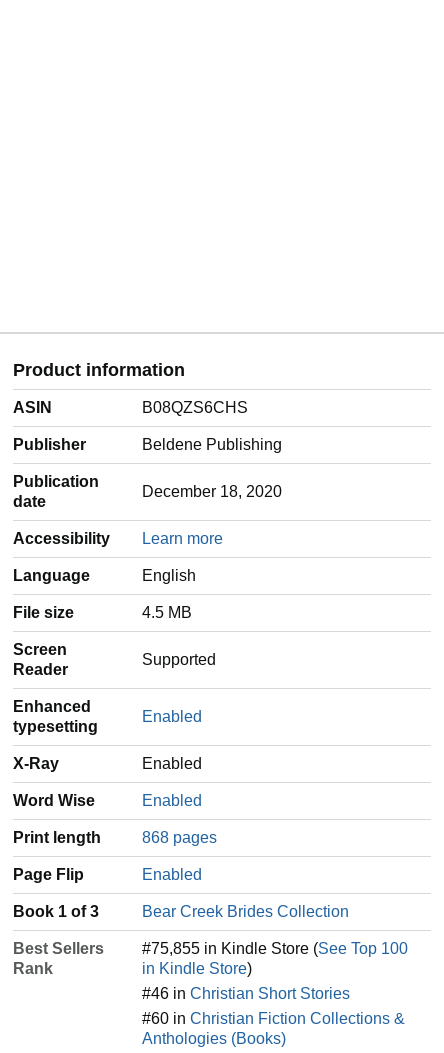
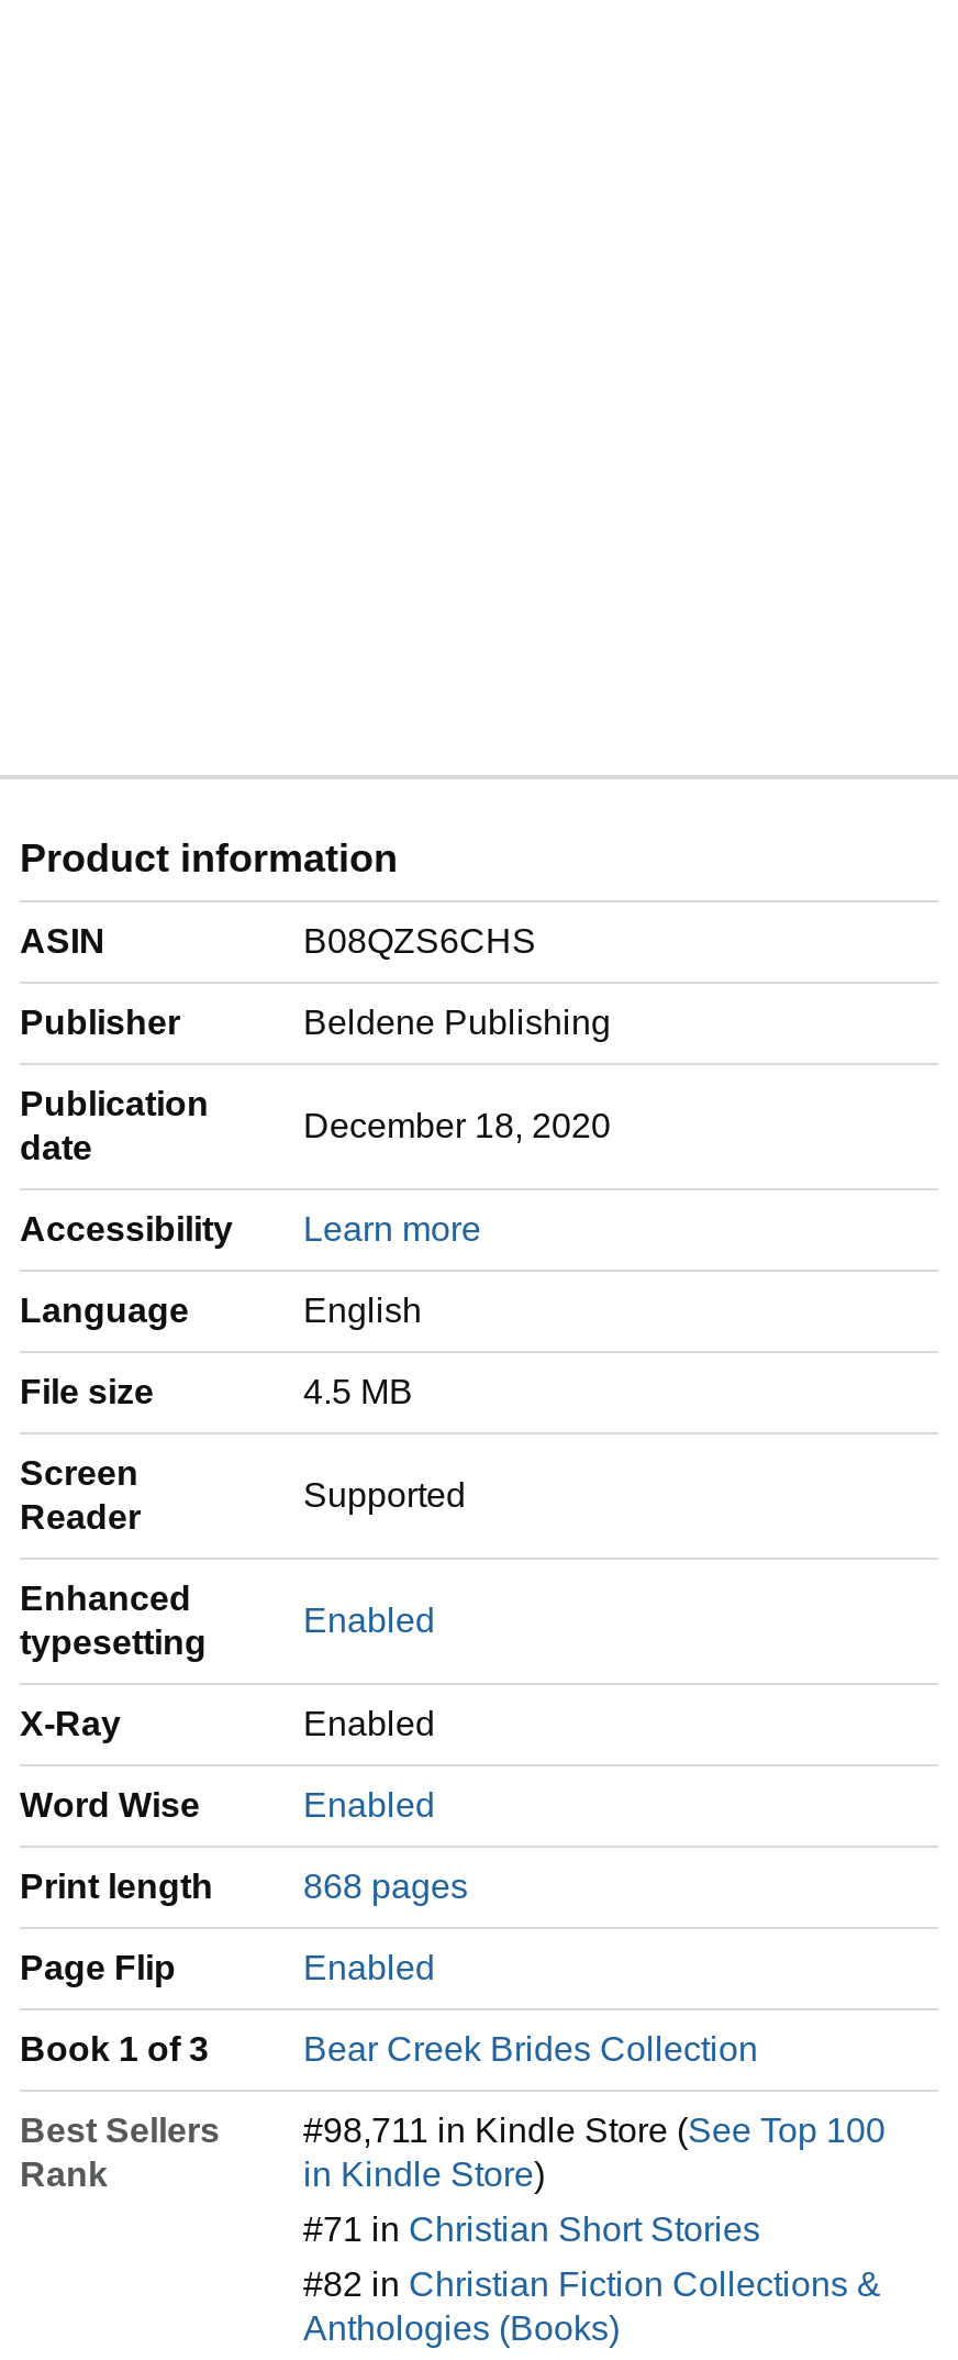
- #75,855 in Kindle Store (See Top 100
+ #98,711 in Kindle Store (See Top 100

- #46 in Christian Short Stories
+ #71 in Christian Short Stories

- #60 in Christian Fiction Collections &
+ #82 in Christian Fiction Collections &
